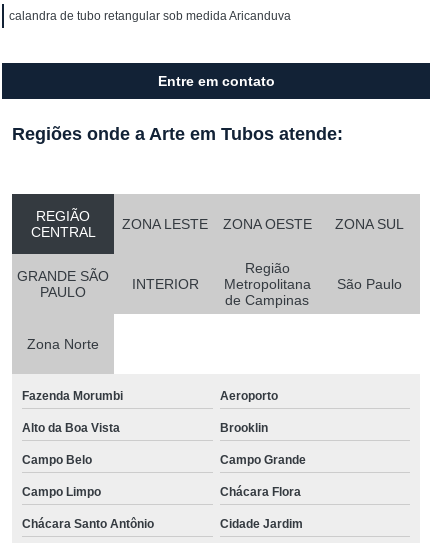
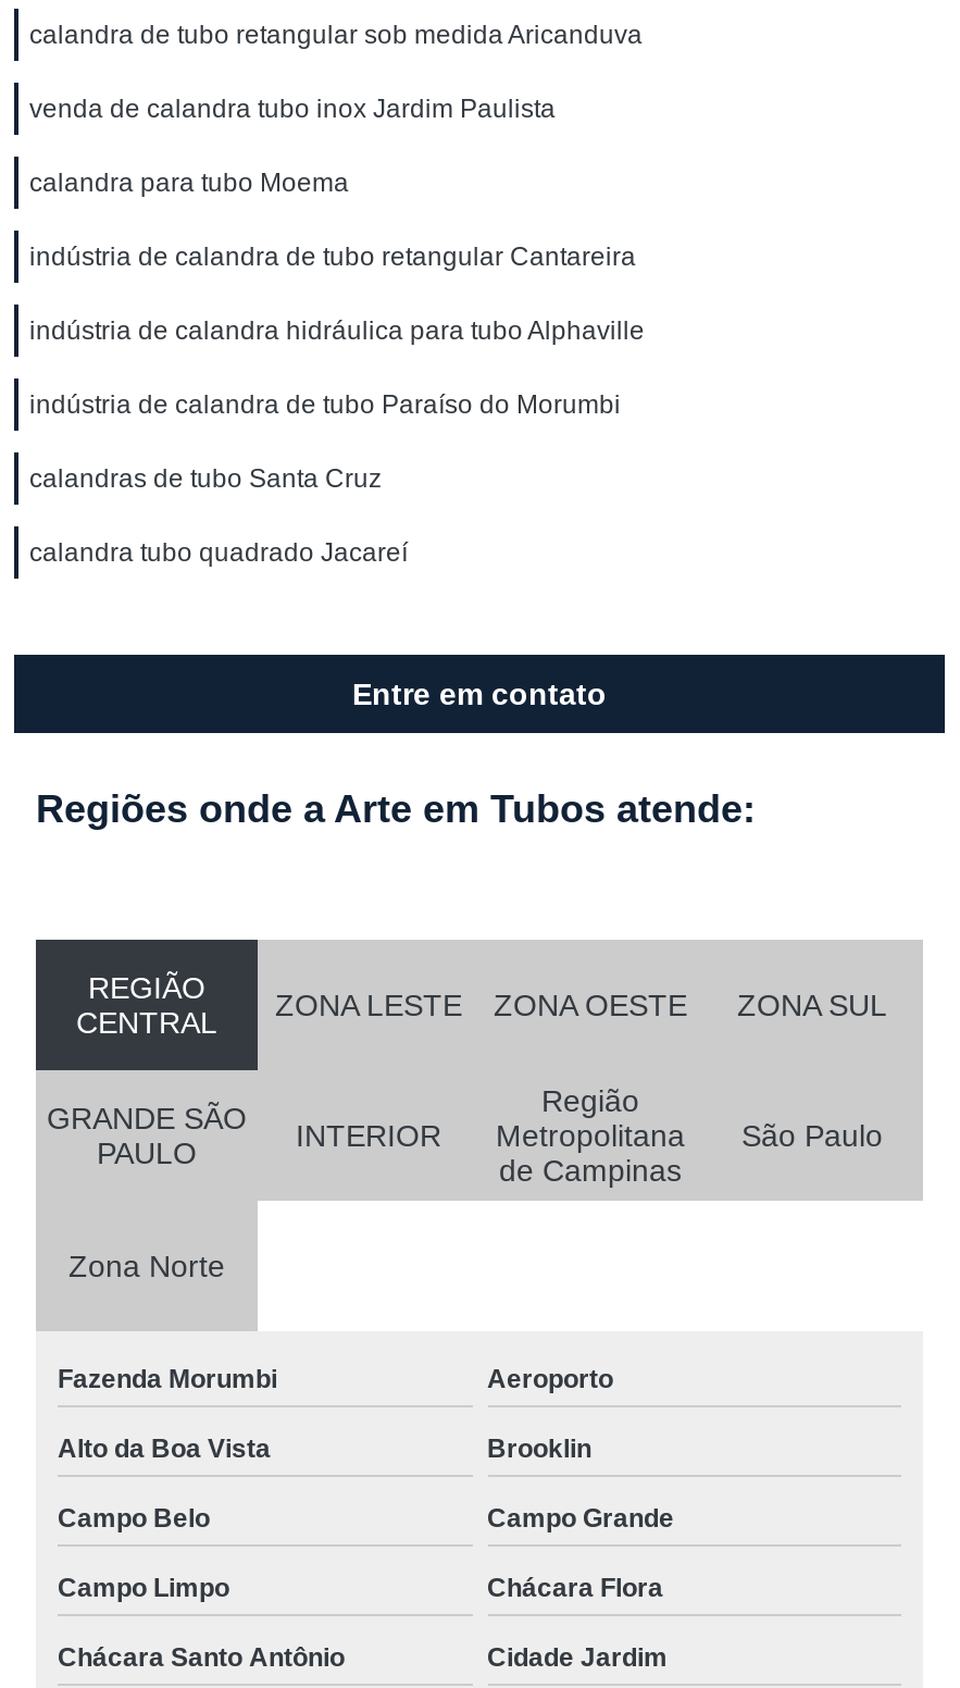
+ venda de calandra tubo inox Jardim Paulista
+ calandra para tubo Moema
+ indústria de calandra de tubo retangular Cantareira
+ indústria de calandra hidráulica para tubo Alphaville
+ indústria de calandra de tubo Paraíso do Morumbi
+ calandras de tubo Santa Cruz
+ calandra tubo quadrado Jacareí
